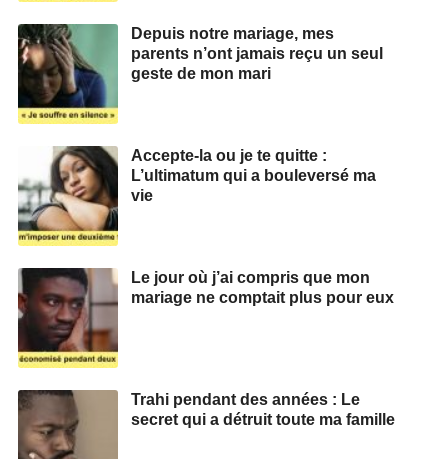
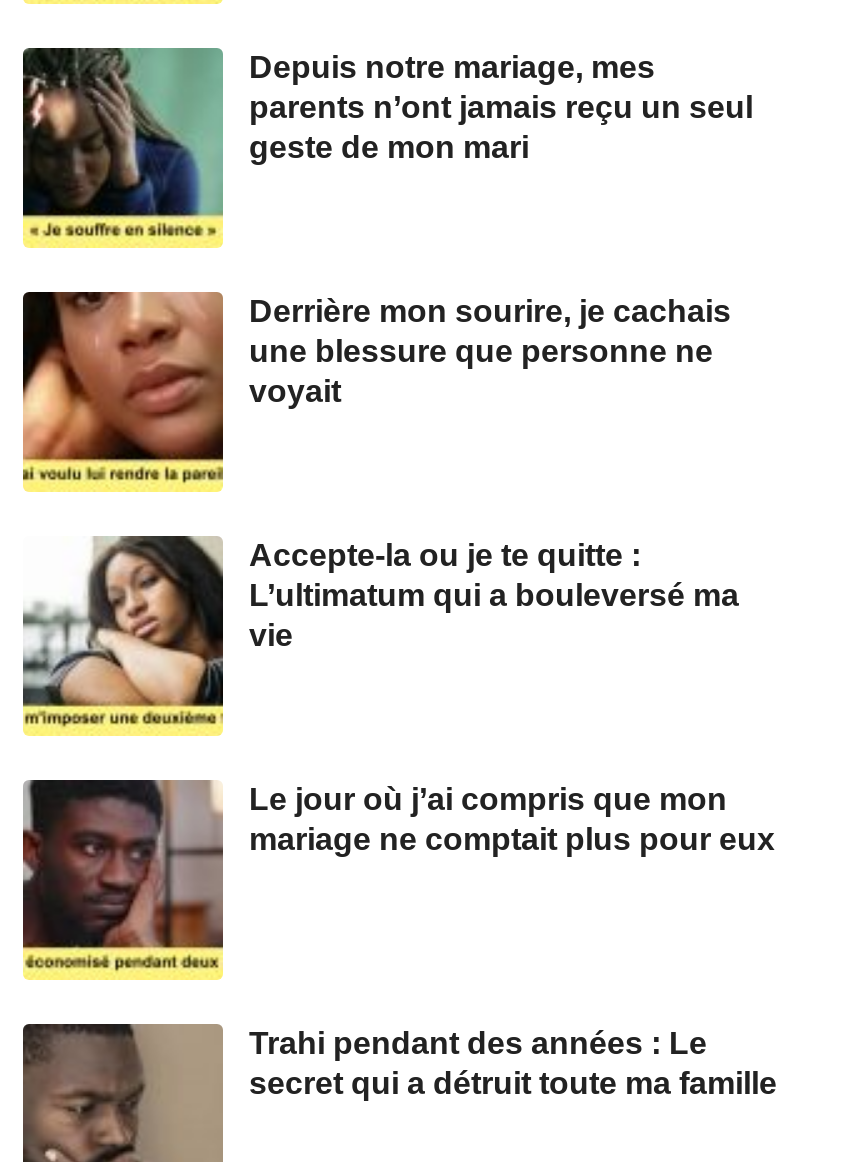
+ [image]
+ Derrière mon sourire, je cachais
+ une blessure que personne ne
+ voyait
